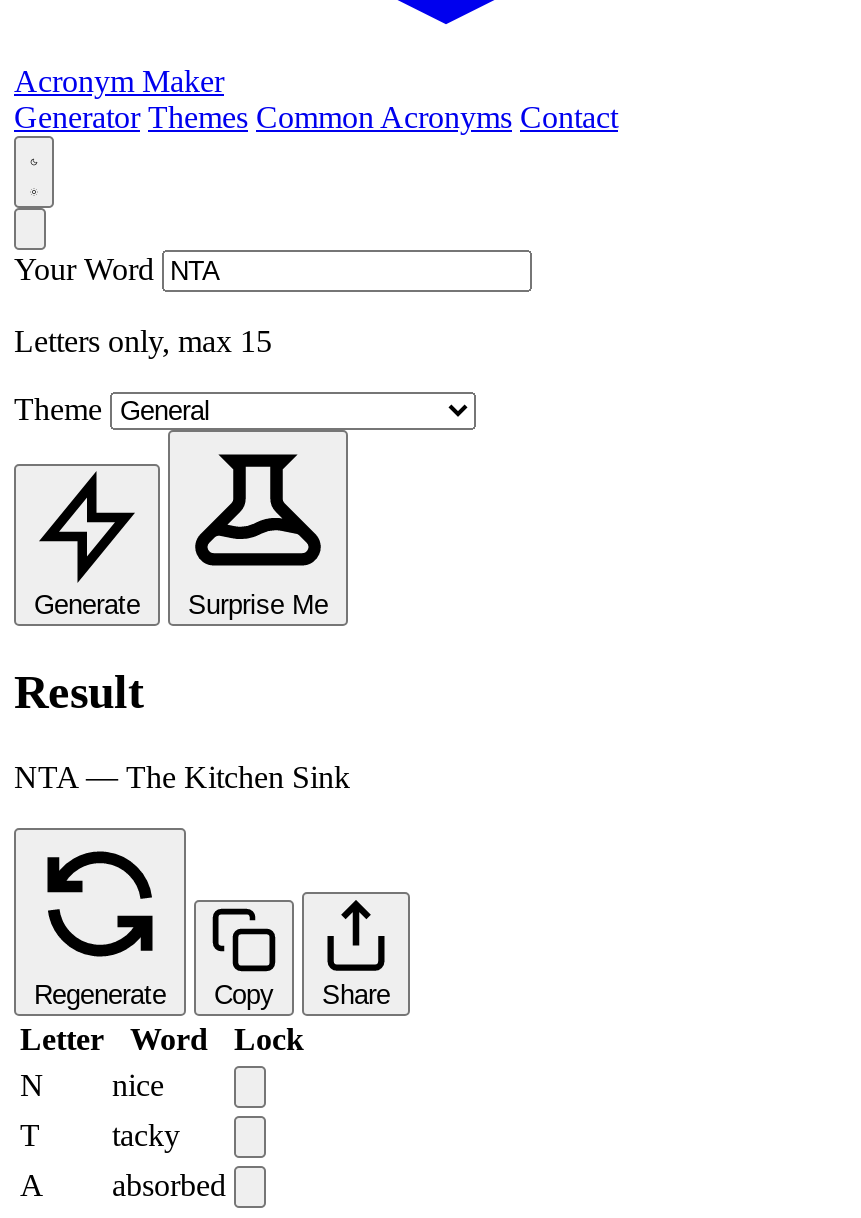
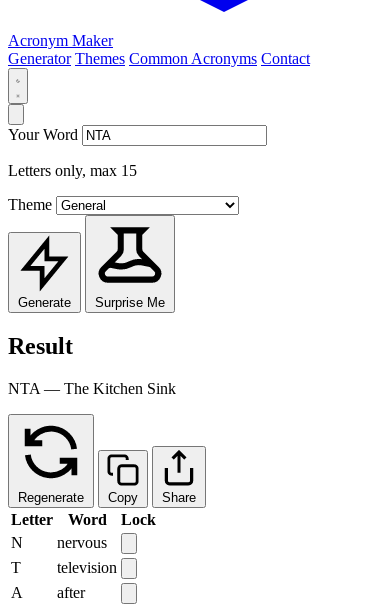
- nice
+ nervous

- tacky
+ television

- absorbed
+ after
